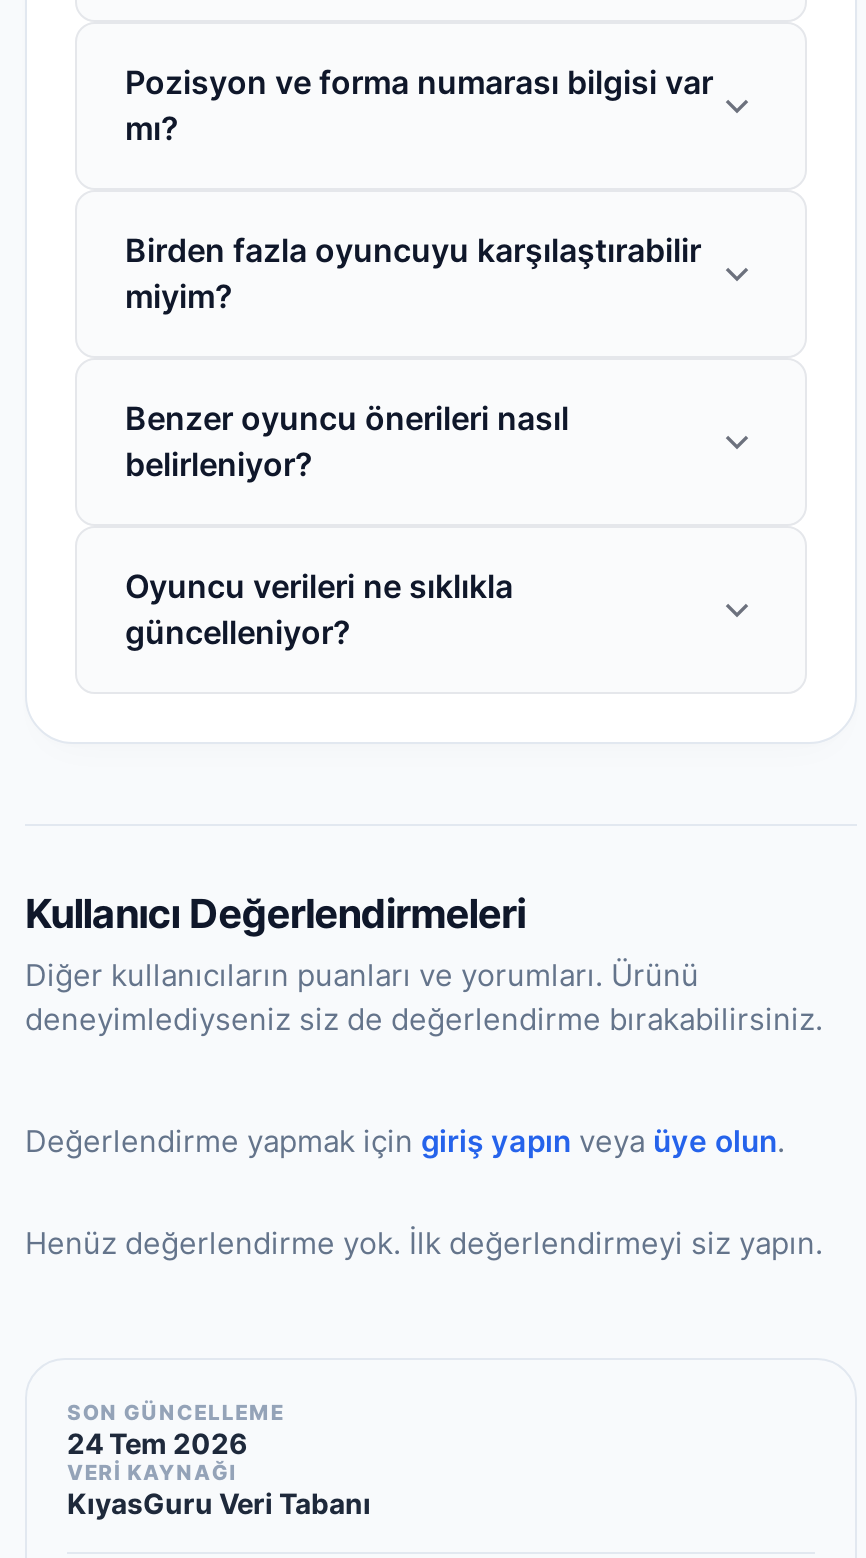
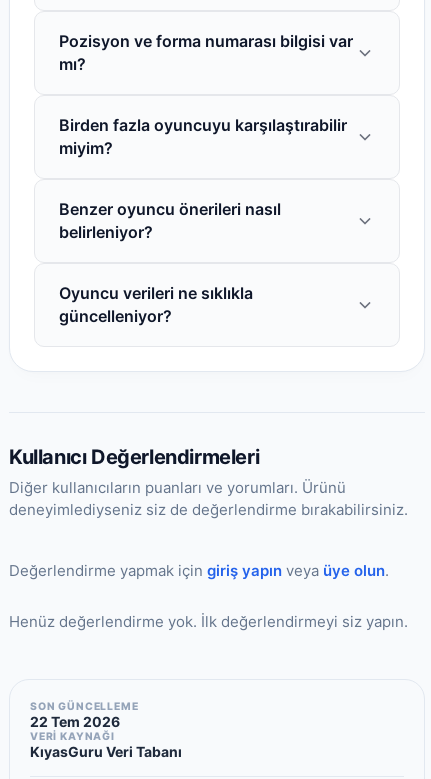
- 24 Tem 2026
+ 22 Tem 2026
